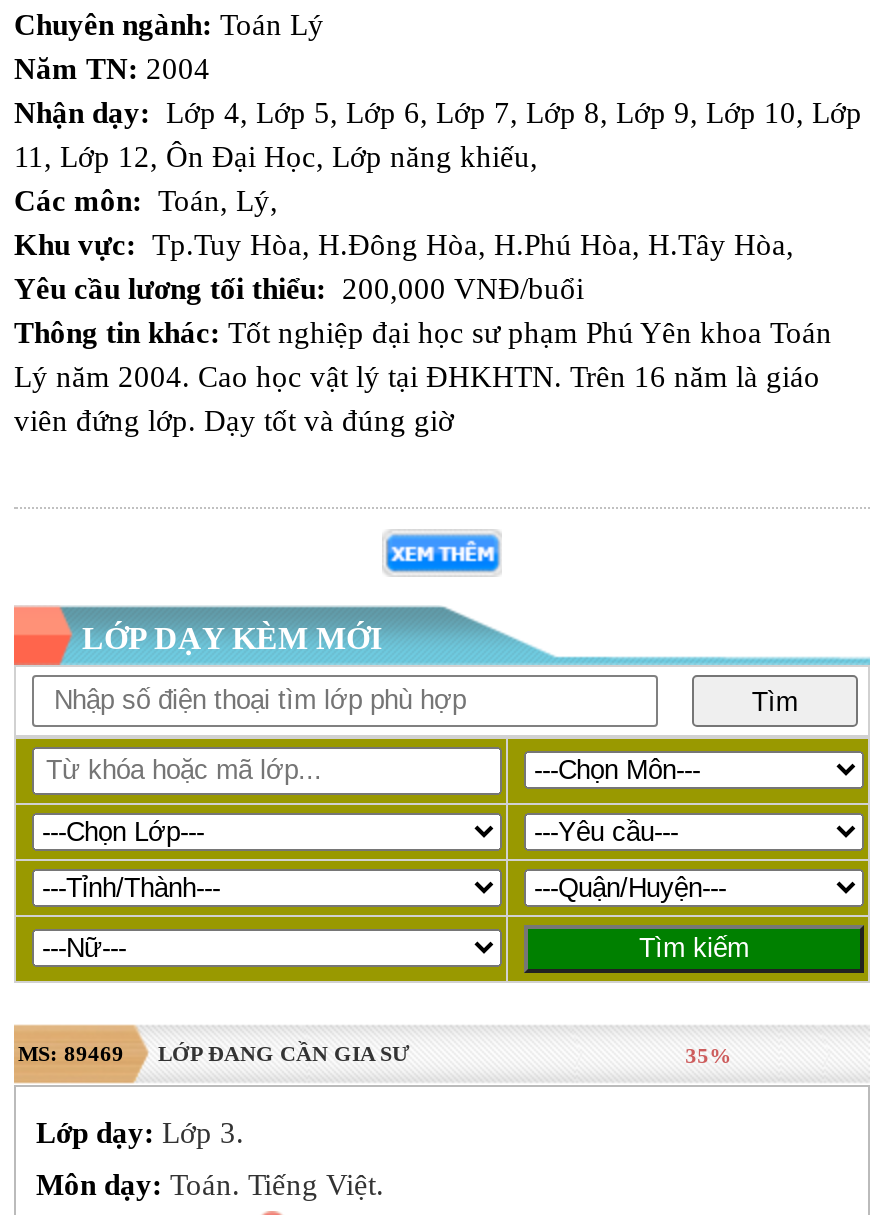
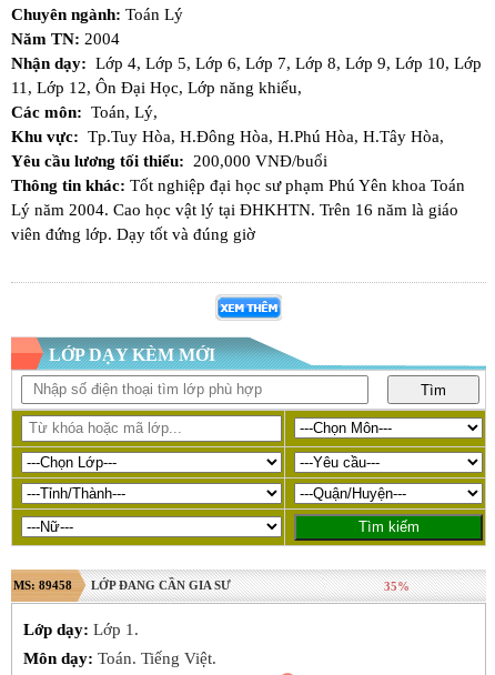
- MS: 89469 LỚP ĐANG CẦN GIA SƯ
+ MS: 89458 LỚP ĐANG CẦN GIA SƯ

- Lớp dạy: Lớp 3.
+ Lớp dạy: Lớp 1.
